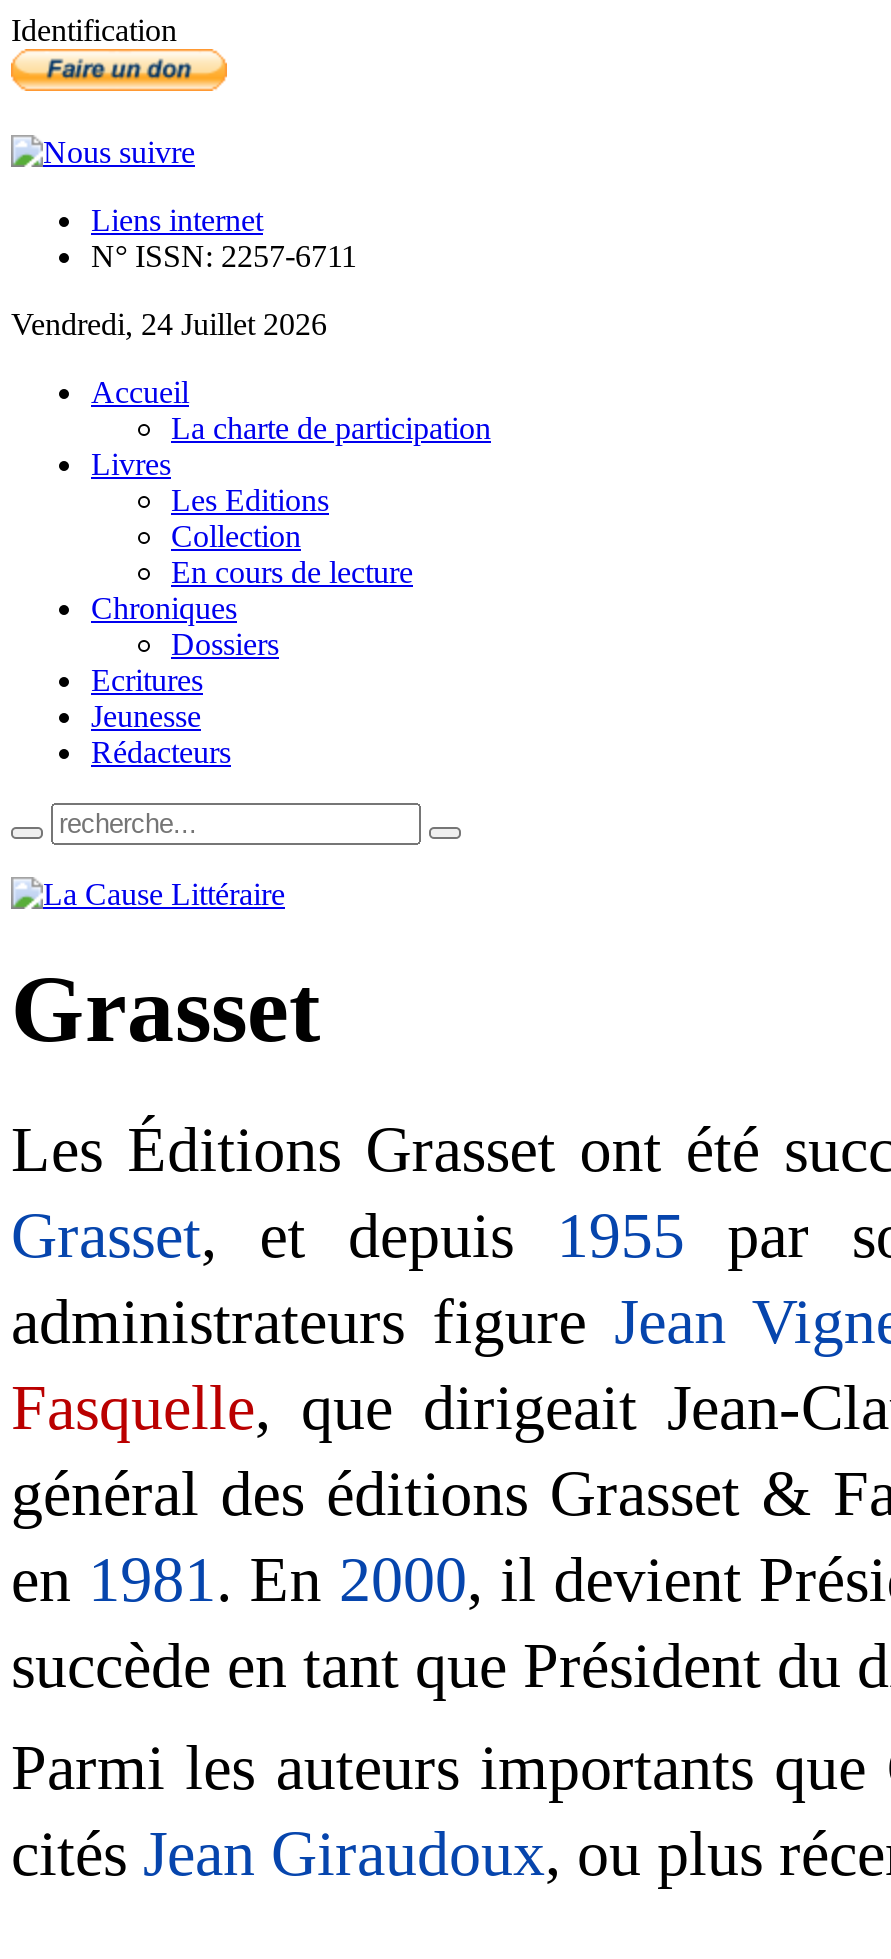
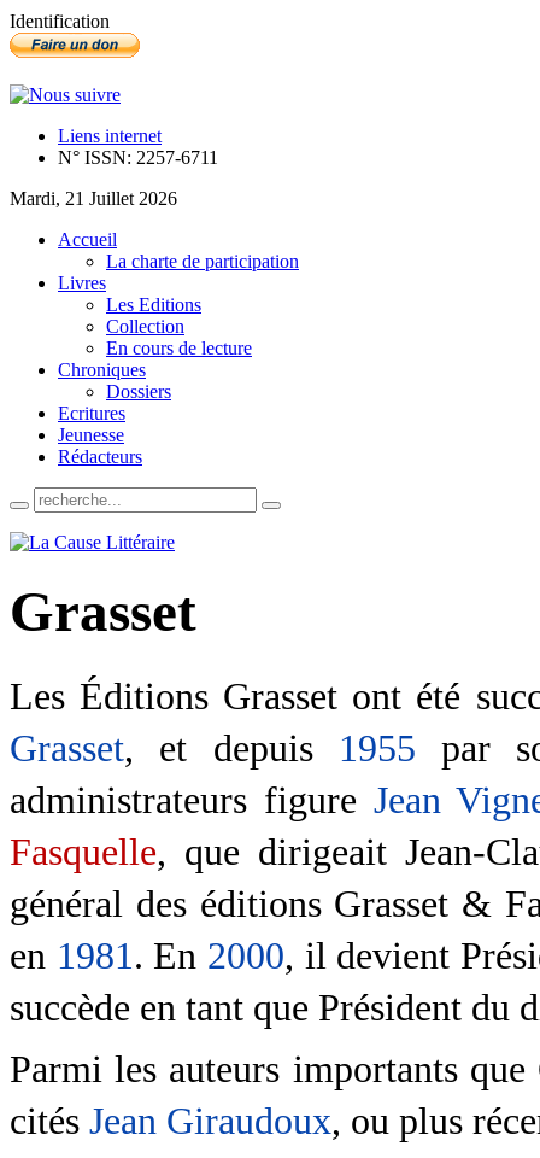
- Vendredi, 24 Juillet 2026
+ Mardi, 21 Juillet 2026
